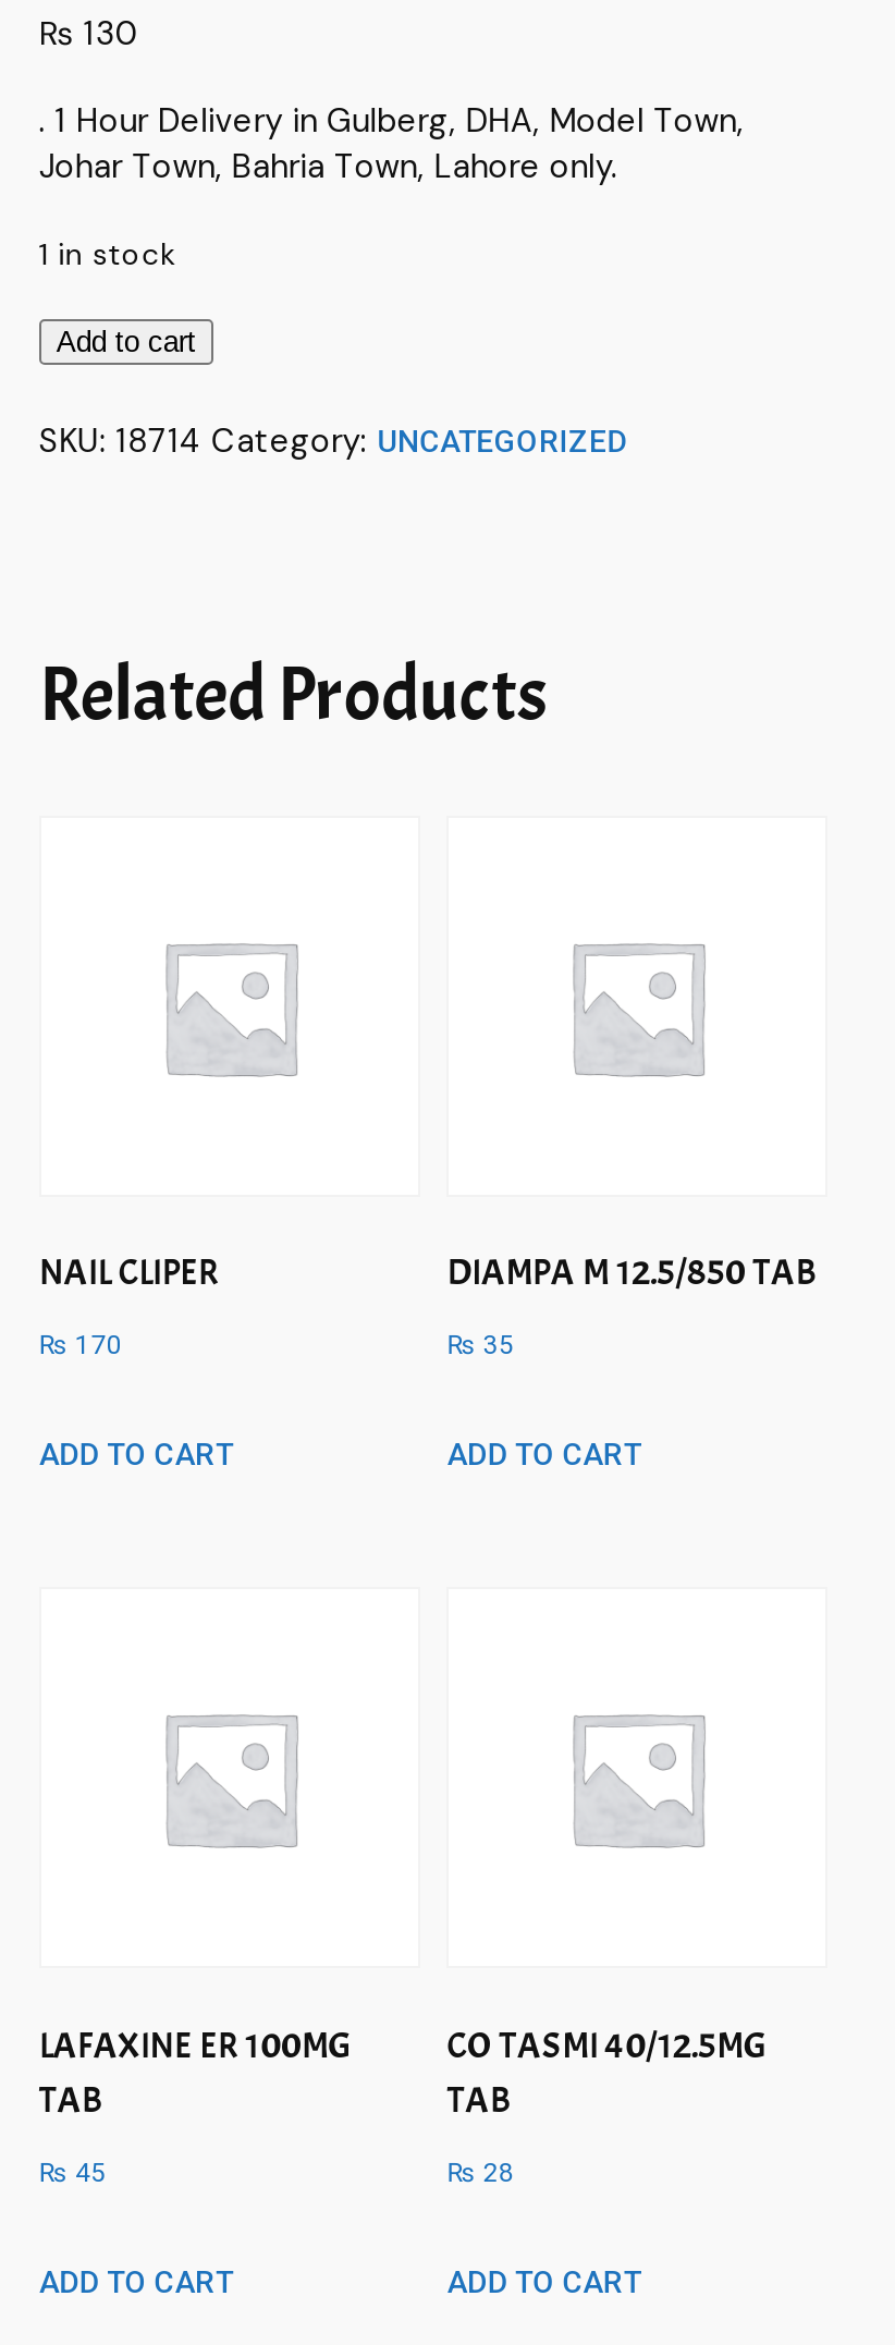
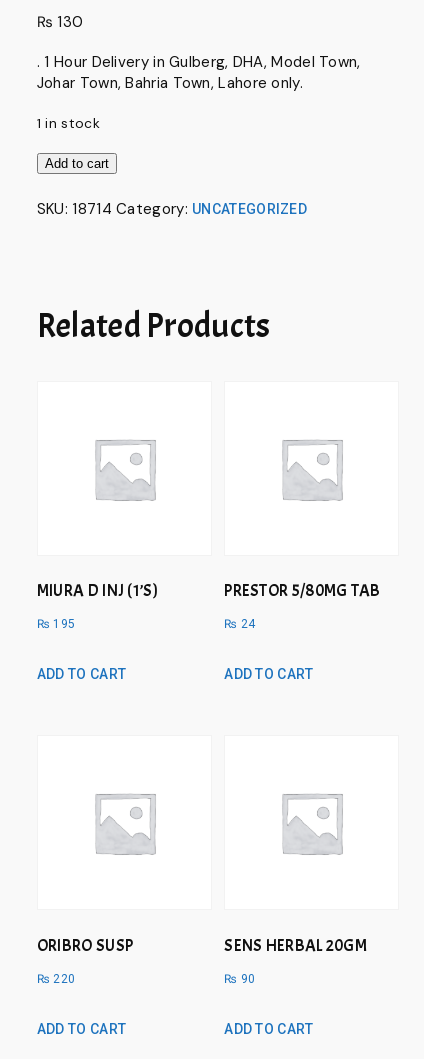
- NAIL CLIPER
+ MIURA D INJ (1’S)

- DIAMPA M 12.5/850 TAB
+ PRESTOR 5/80MG TAB

- ₨ 170
+ ₨ 195

- ₨ 35
+ ₨ 24

- LAFAXINE ER 100MG
- TAB
+ ORIBRO SUSP

- CO TASMI 40/12.5MG
- TAB
+ SENS HERBAL 20GM

- ₨ 45
+ ₨ 220

- ₨ 28
+ ₨ 90
